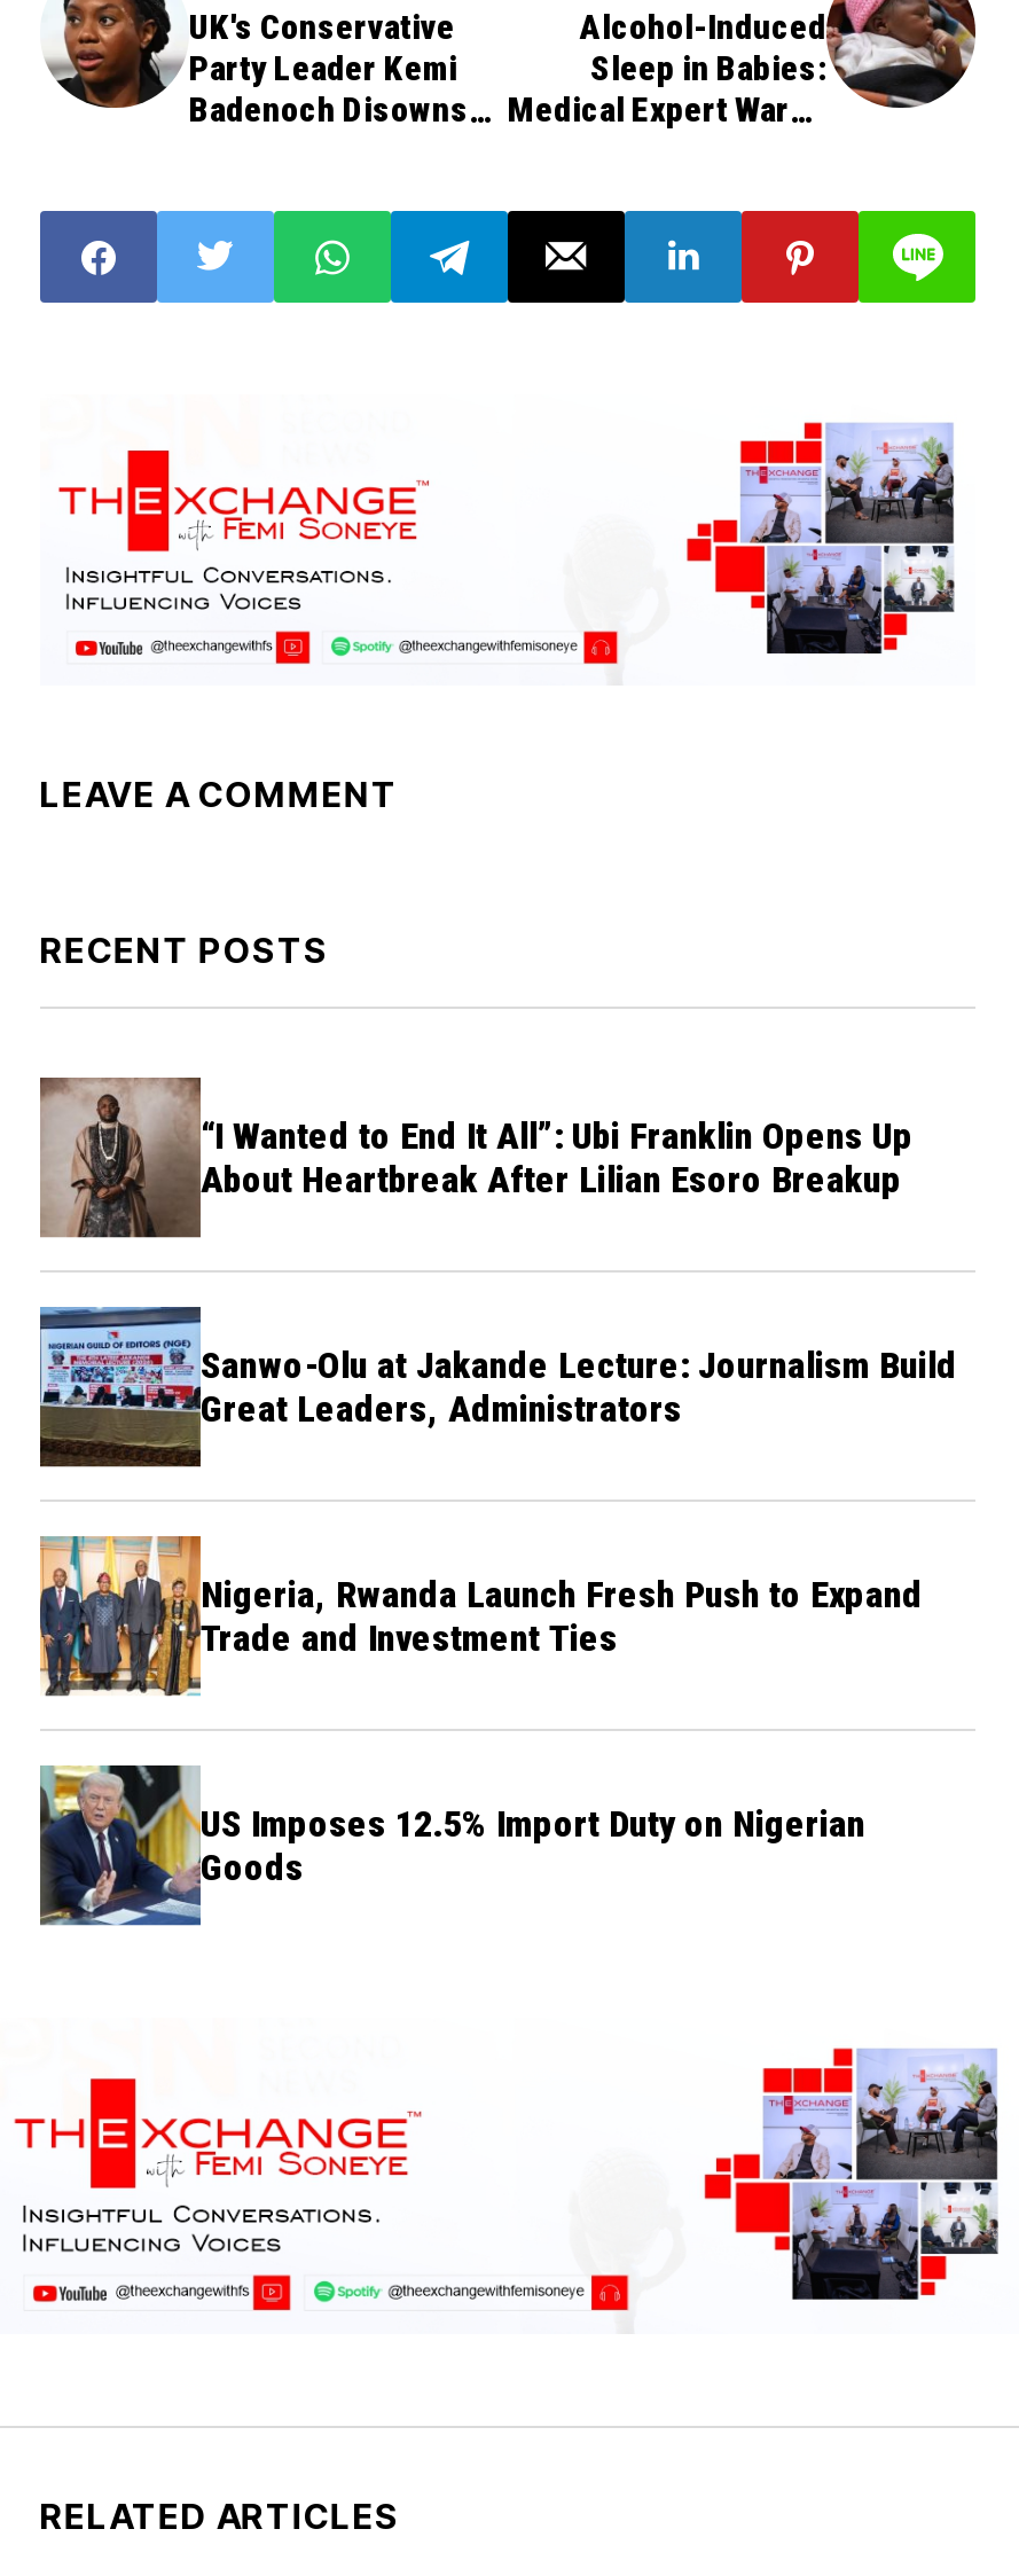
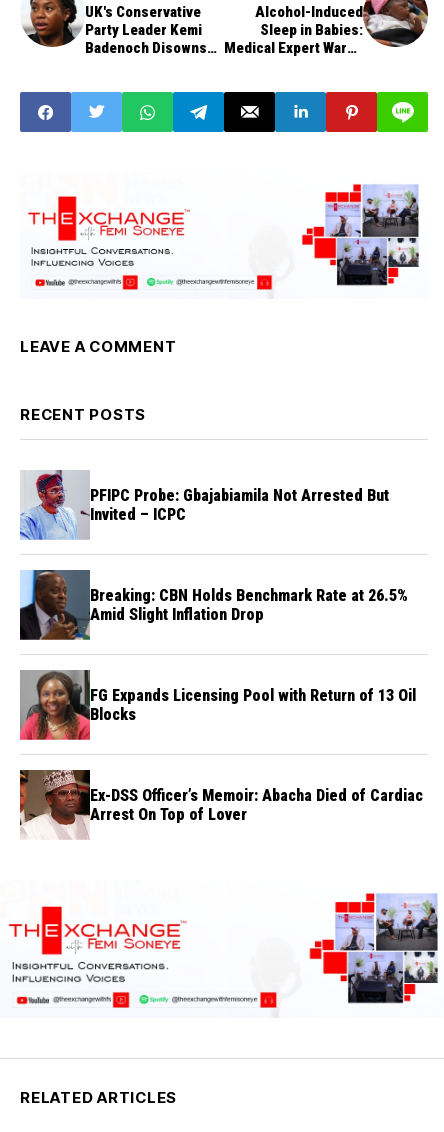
- [image]
- “I Wanted to End It All”: Ubi Franklin Opens Up
- About Heartbreak After Lilian Esoro Breakup
+ [image]
+ PFIPC Probe: Gbajabiamila Not Arrested But
+ Invited – ICPC

- [image]
- Sanwo-Olu at Jakande Lecture: Journalism Build
- Great Leaders, Administrators
+ [image]
+ Breaking: CBN Holds Benchmark Rate at 26.5%
+ Amid Slight Inflation Drop

- [image]
- Nigeria, Rwanda Launch Fresh Push to Expand
- Trade and Investment Ties
+ [image]
+ FG Expands Licensing Pool with Return of 13 Oil
+ Blocks

- [image]
- US Imposes 12.5% Import Duty on Nigerian
- Goods
+ [image]
+ Ex-DSS Officer’s Memoir: Abacha Died of Cardiac
+ Arrest On Top of Lover
